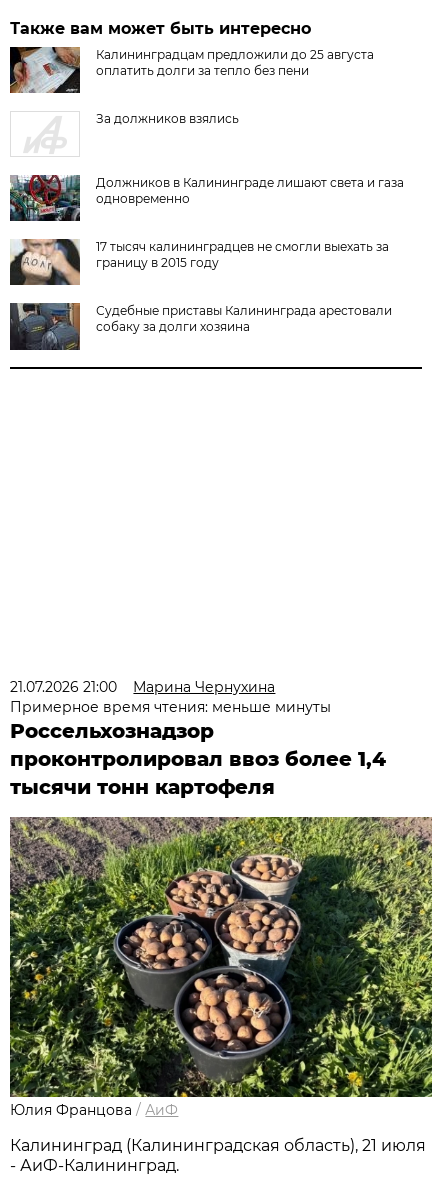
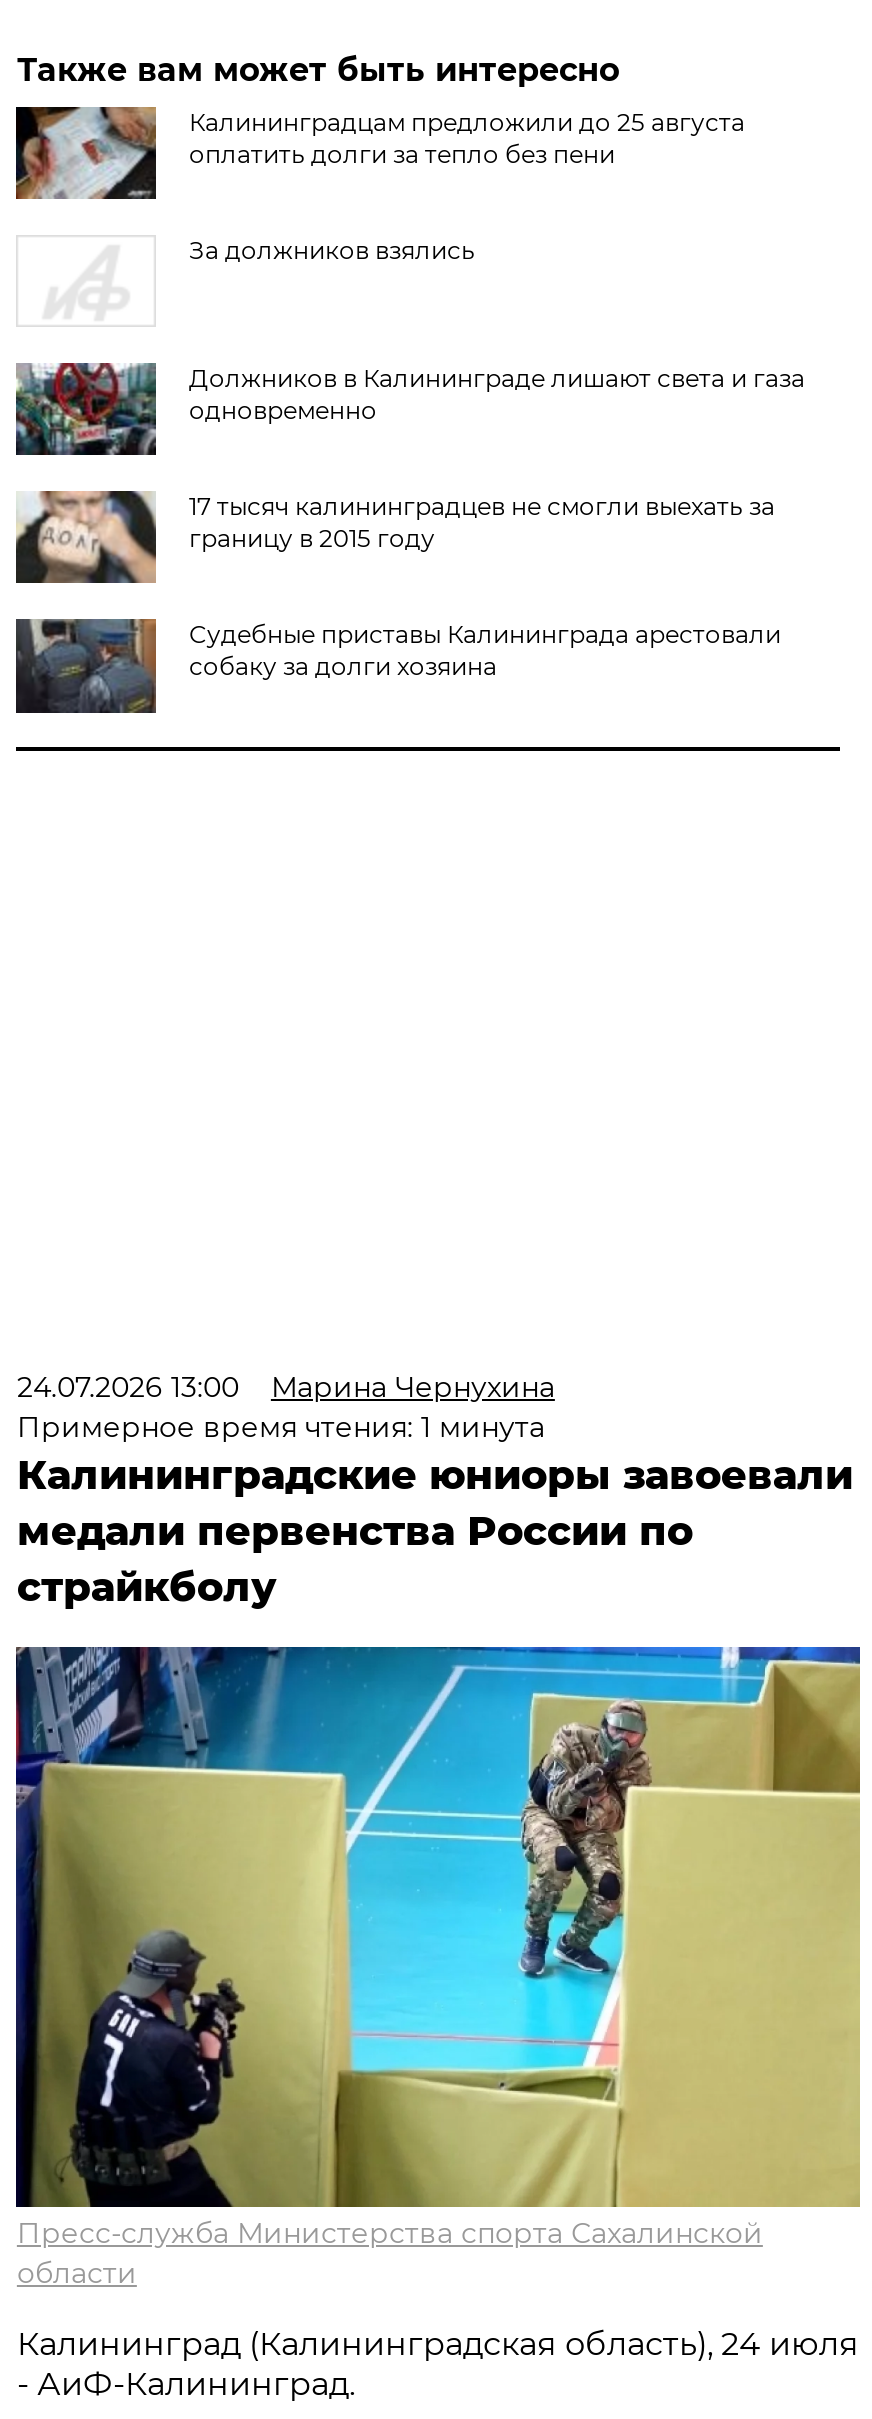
- 21.07.2026 21:00 Марина Чернухина
+ 24.07.2026 13:00 Марина Чернухина

- Примерное время чтения: меньше минуты
- Россельхознадзор
- проконтролировал ввоз более 1,4
- тысячи тонн картофеля
+ Примерное время чтения: 1 минута
+ Калининградские юниоры завоевали
+ медали первенства России по
+ страйкболу

- [image]
- Юлия Францова / АиФ
+ [image]
+ Пресс-служба Министерства спорта Сахалинской
+ области

- Калининград (Калининградская область), 21 июля
+ Калининград (Калининградская область), 24 июля
